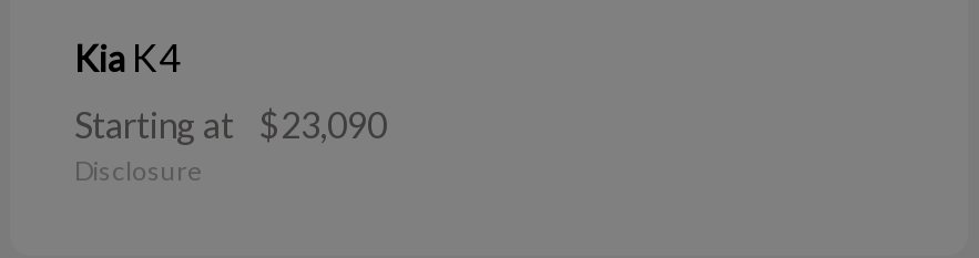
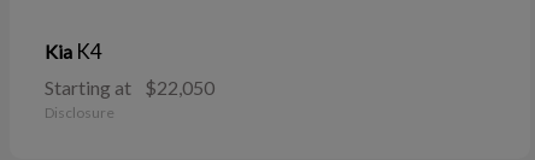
- Starting at $23,090
+ Starting at $22,050
